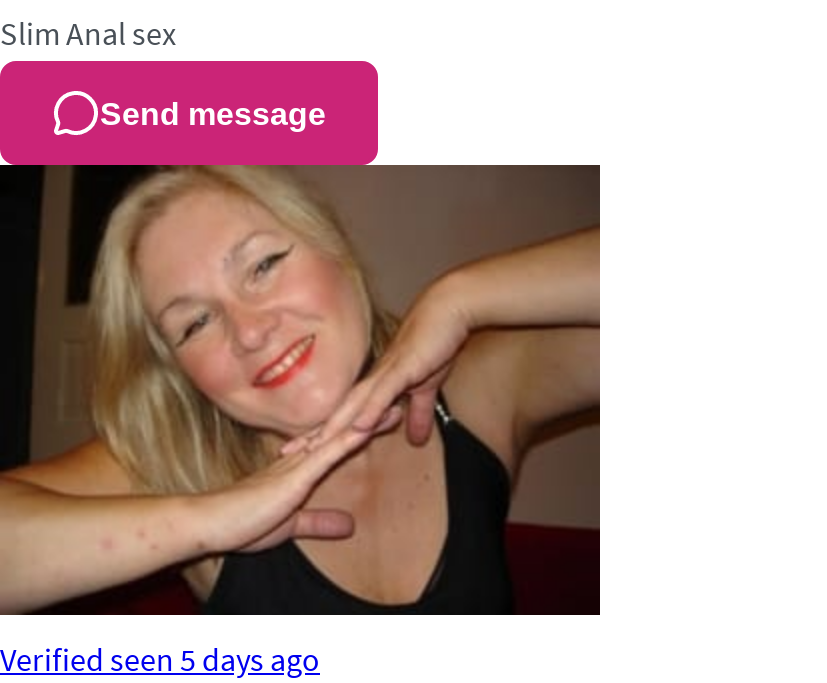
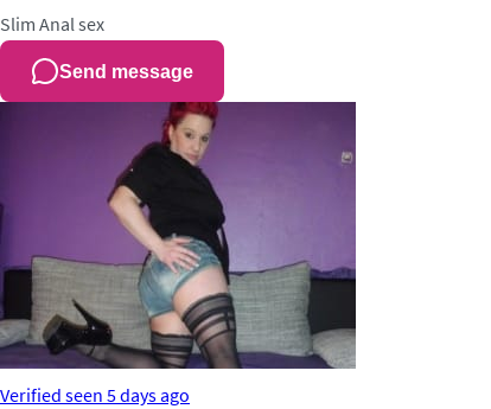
- [image]
+ [image]
